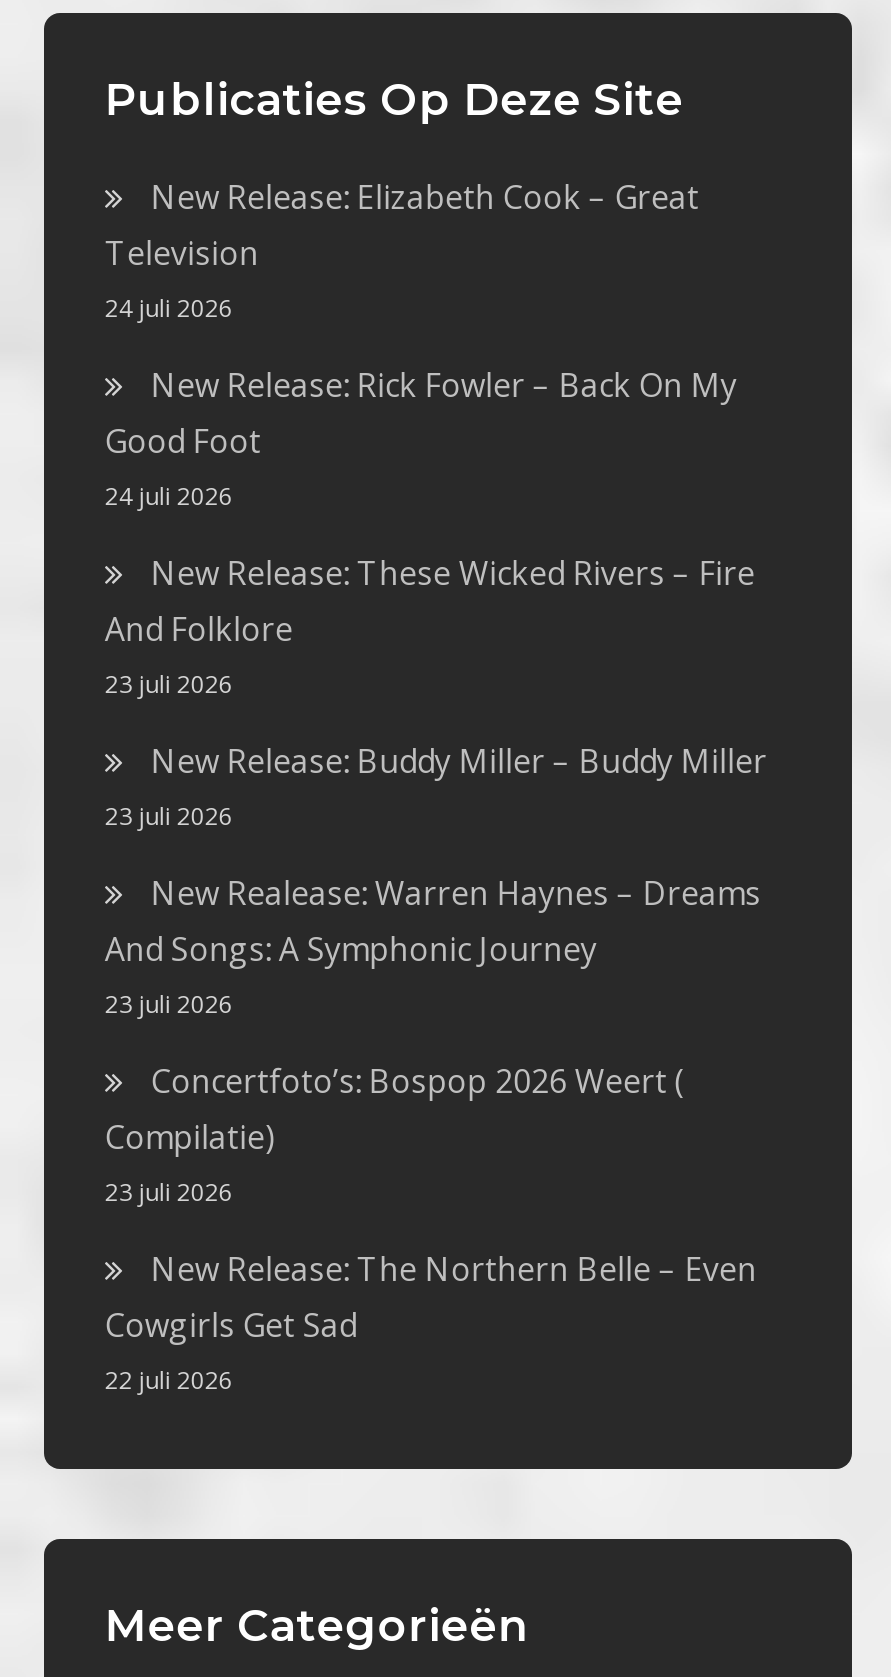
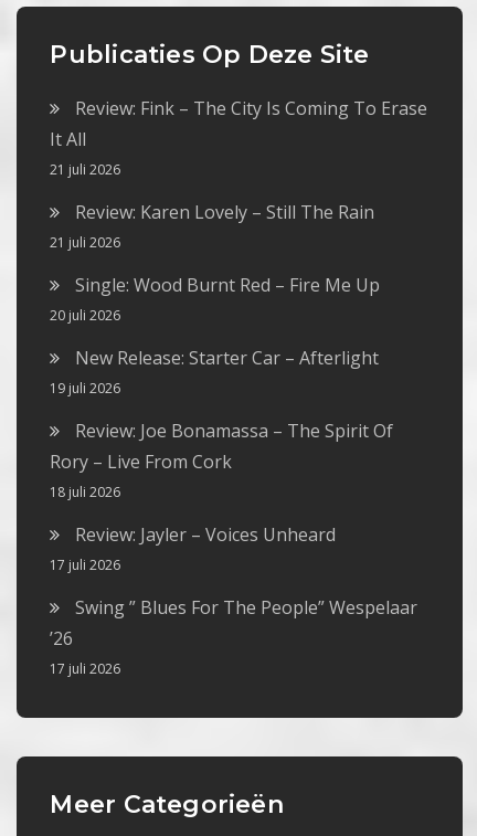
- New Release: Elizabeth Cook – Great
- Television
- 24 juli 2026
+ Review: Fink – The City Is Coming To Erase
+ It All
+ 21 juli 2026

- New Release: Rick Fowler – Back On My
- Good Foot
- 24 juli 2026
+ Review: Karen Lovely – Still The Rain
+ 21 juli 2026

- New Release: These Wicked Rivers – Fire
- And Folklore
- 23 juli 2026
+ Single: Wood Burnt Red – Fire Me Up
+ 20 juli 2026

- New Release: Buddy Miller – Buddy Miller
- 23 juli 2026
+ New Release: Starter Car – Afterlight
+ 19 juli 2026

- New Realease: Warren Haynes – Dreams
- And Songs: A Symphonic Journey
- 23 juli 2026
+ Review: Joe Bonamassa – The Spirit Of
+ Rory – Live From Cork
+ 18 juli 2026

- Concertfoto’s: Bospop 2026 Weert (
- Compilatie)
- 23 juli 2026
+ Review: Jayler – Voices Unheard
+ 17 juli 2026

- New Release: The Northern Belle – Even
- Cowgirls Get Sad
- 22 juli 2026
+ Swing ” Blues For The People” Wespelaar
+ ’26
+ 17 juli 2026
